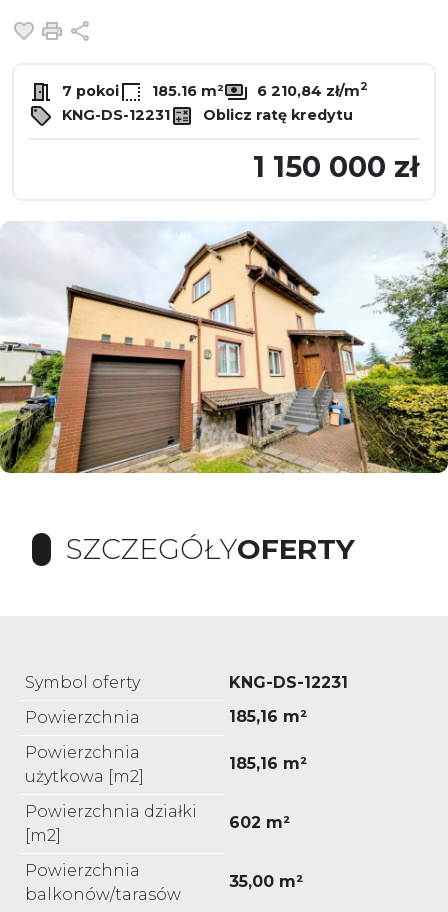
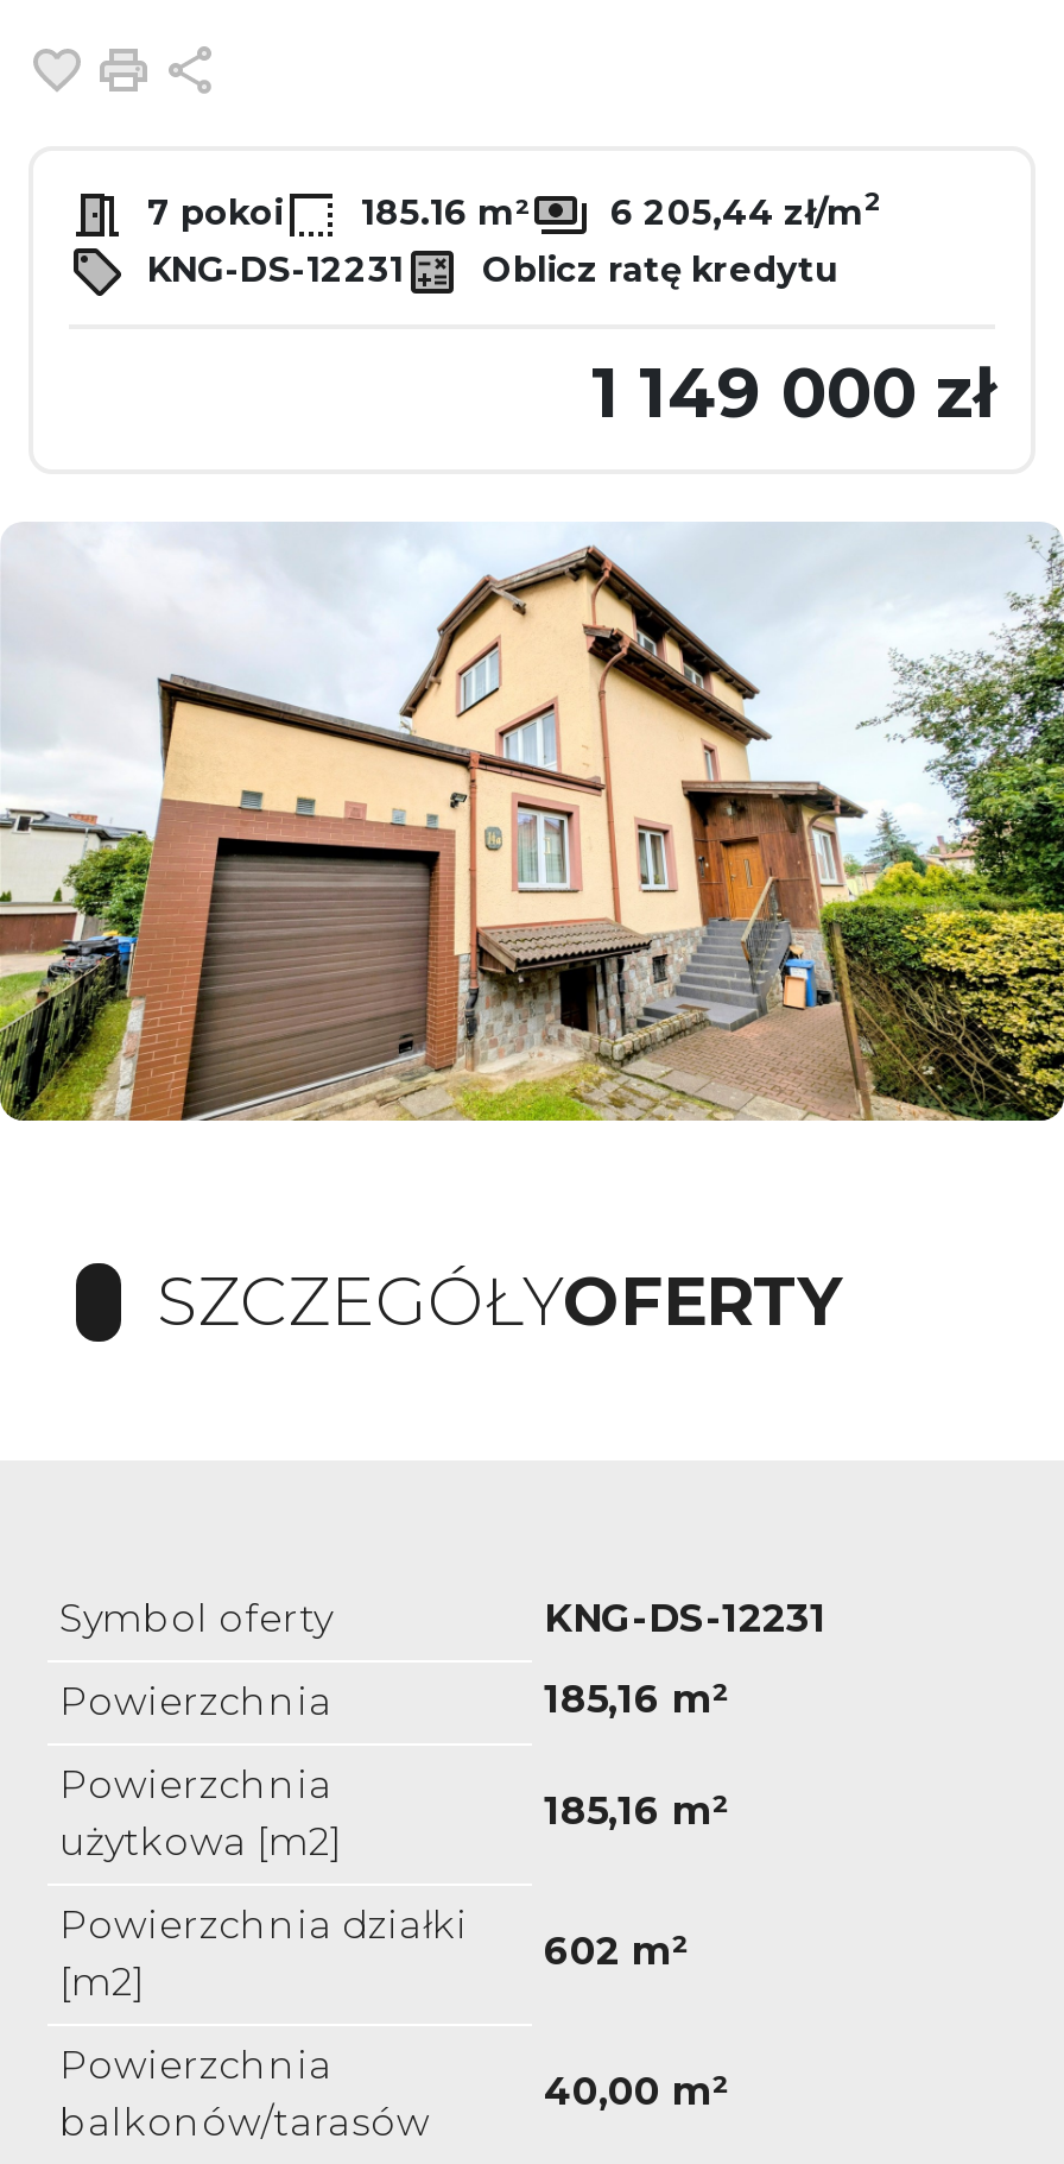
- 7 pokoi 185.16 m² 6 210,84 zł/m2
+ 7 pokoi 185.16 m² 6 205,44 zł/m2

- 1 150 000 zł
+ 1 149 000 zł

- 35,00 m²
+ 40,00 m²
